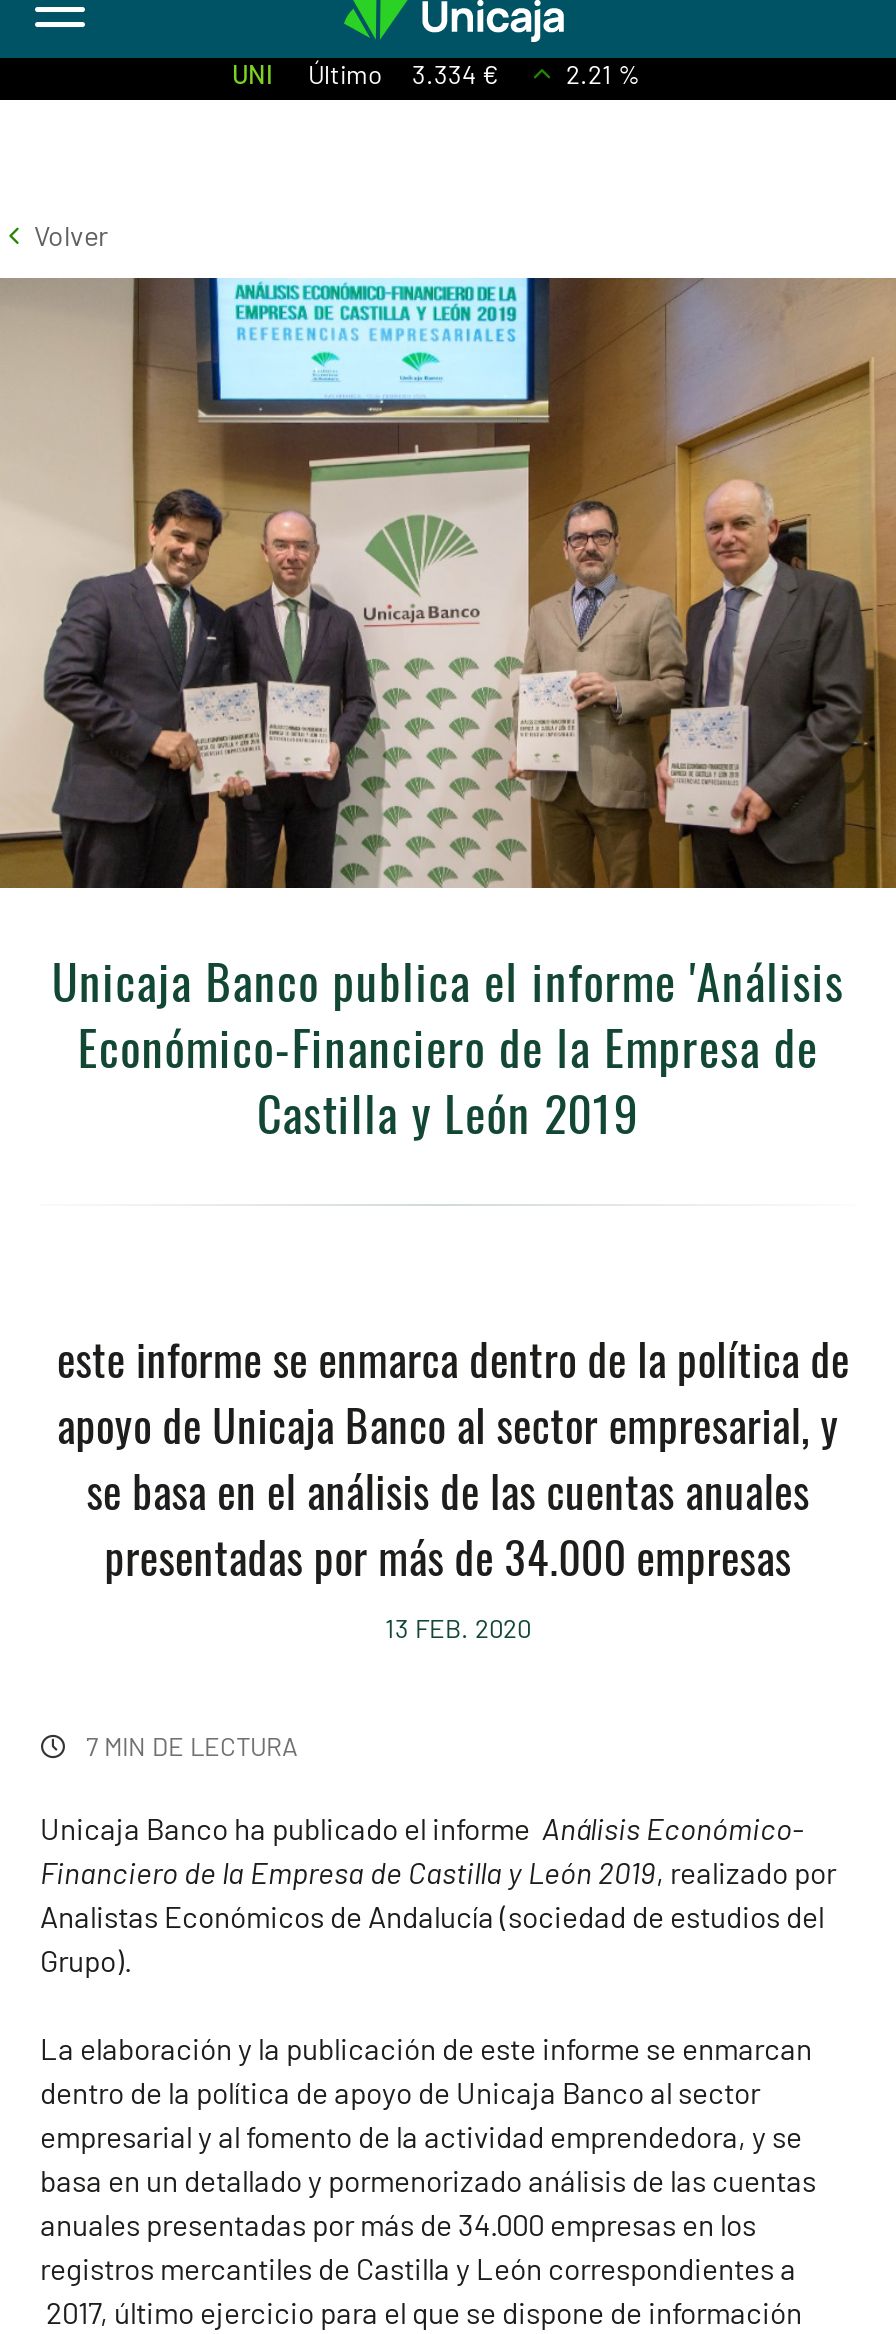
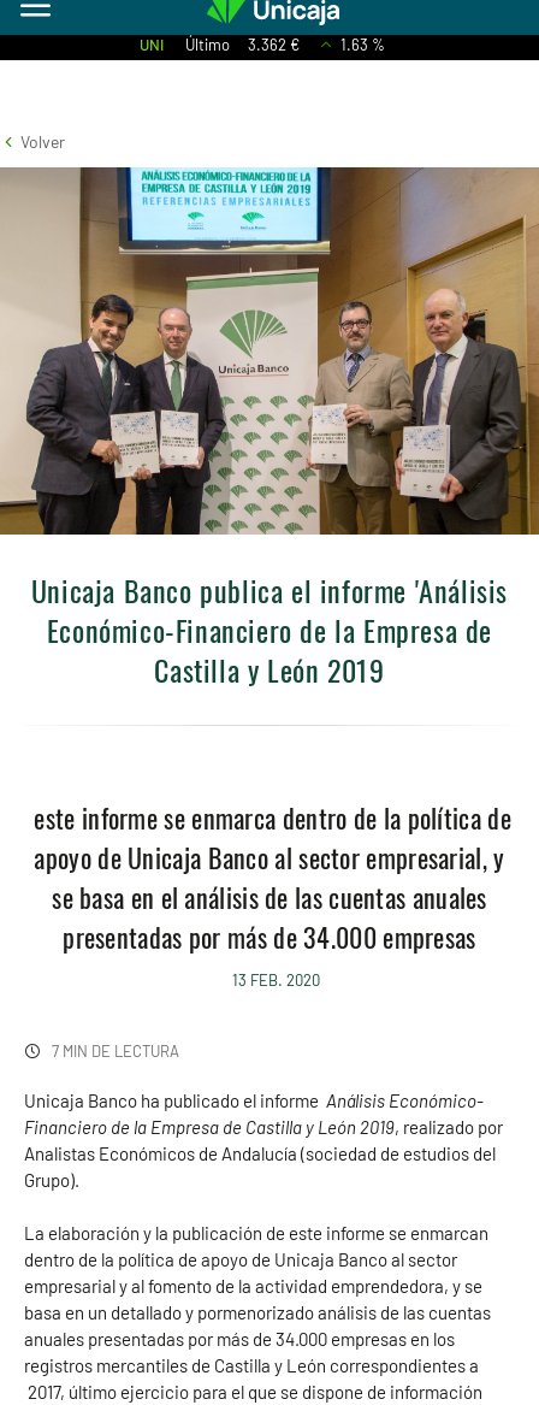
- UNI Último 3.334 €
+ UNI Último 3.362 €

- 2.21 %
+ 1.63 %
